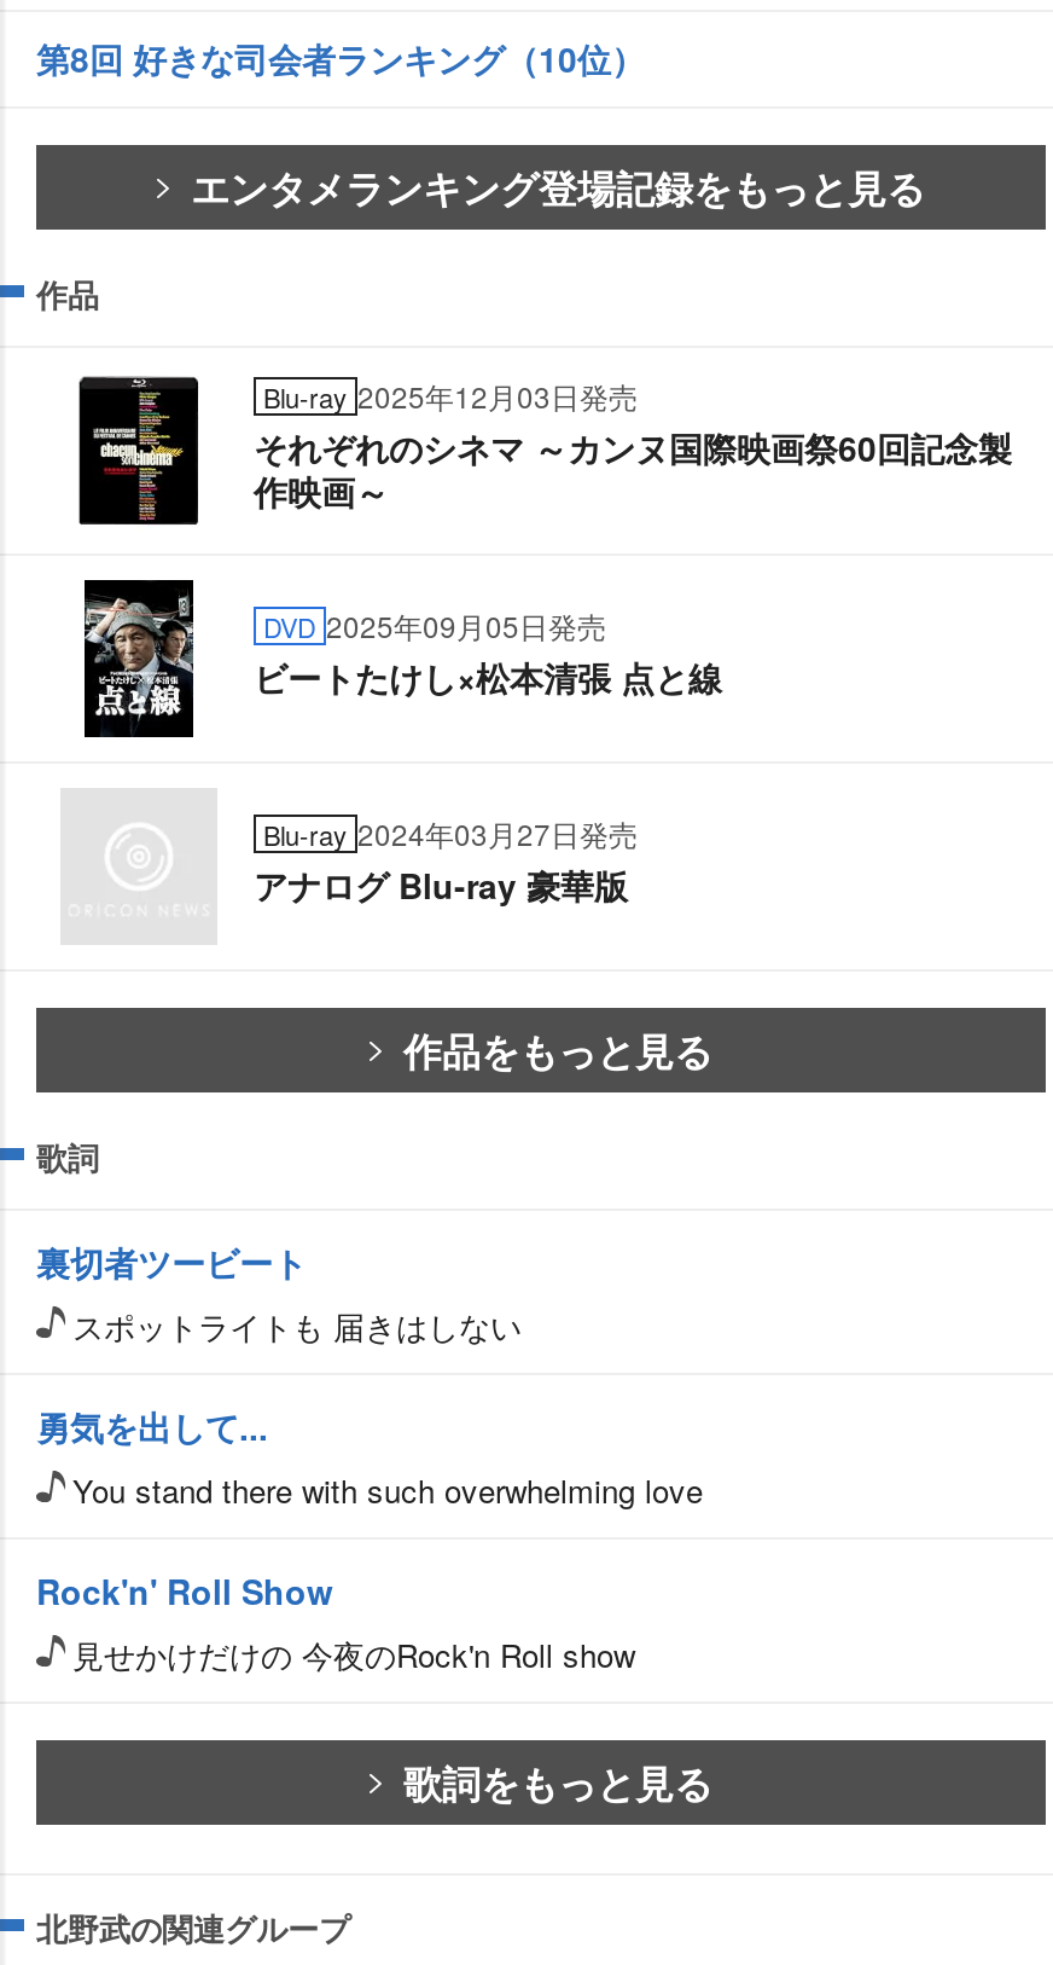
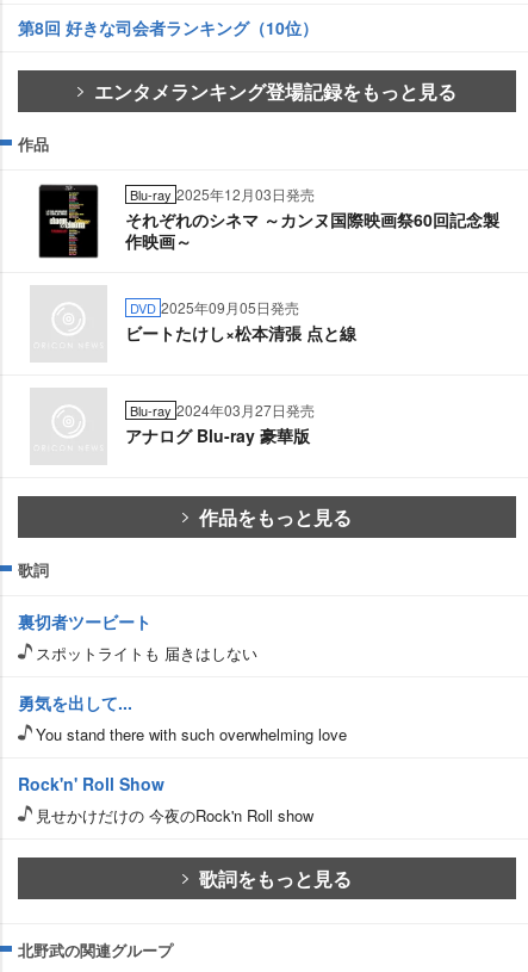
- [image]
